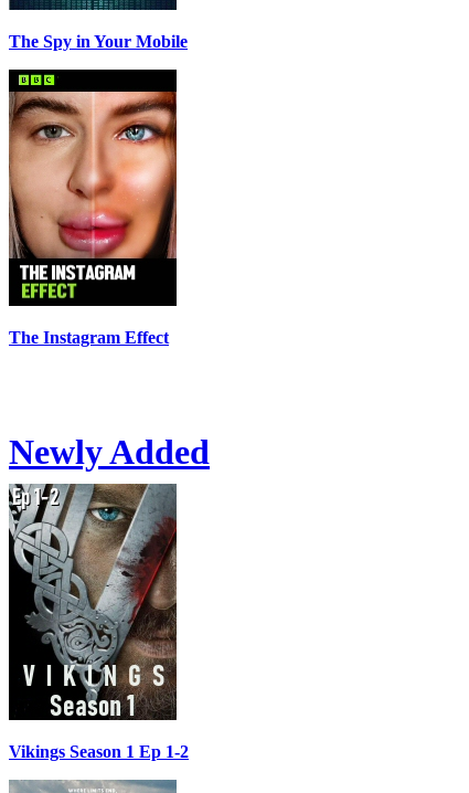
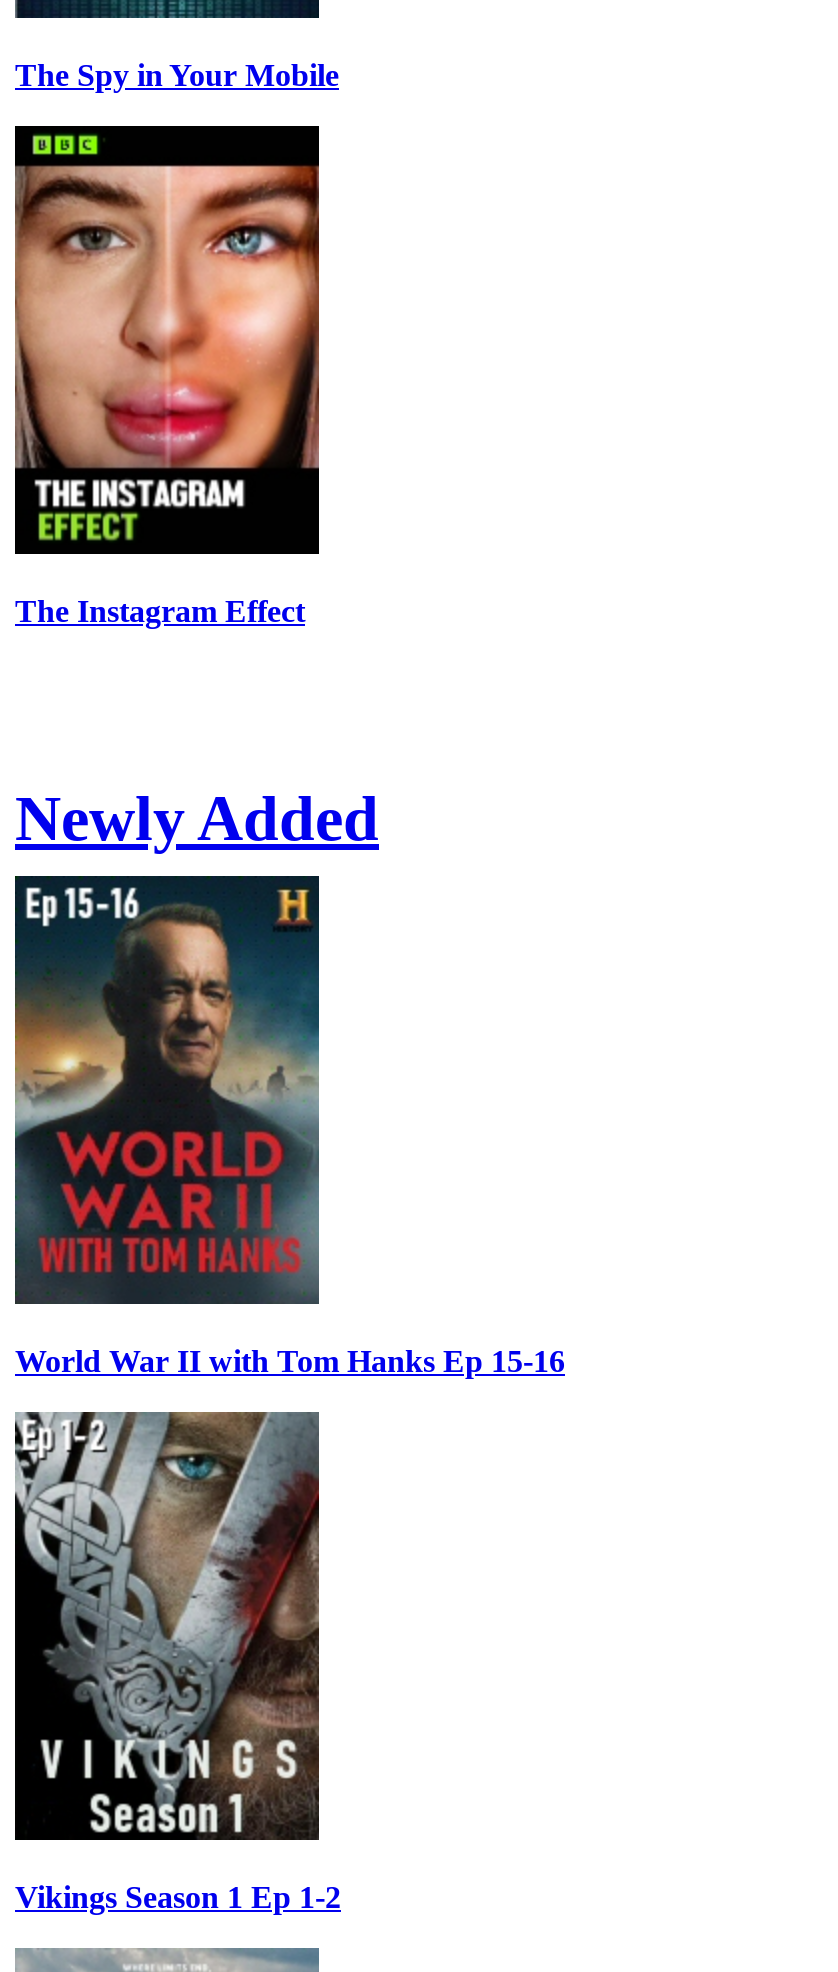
+ [image]
+ World War II with Tom Hanks Ep 15-16
